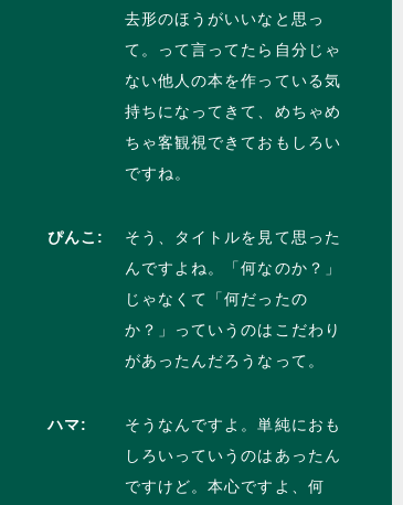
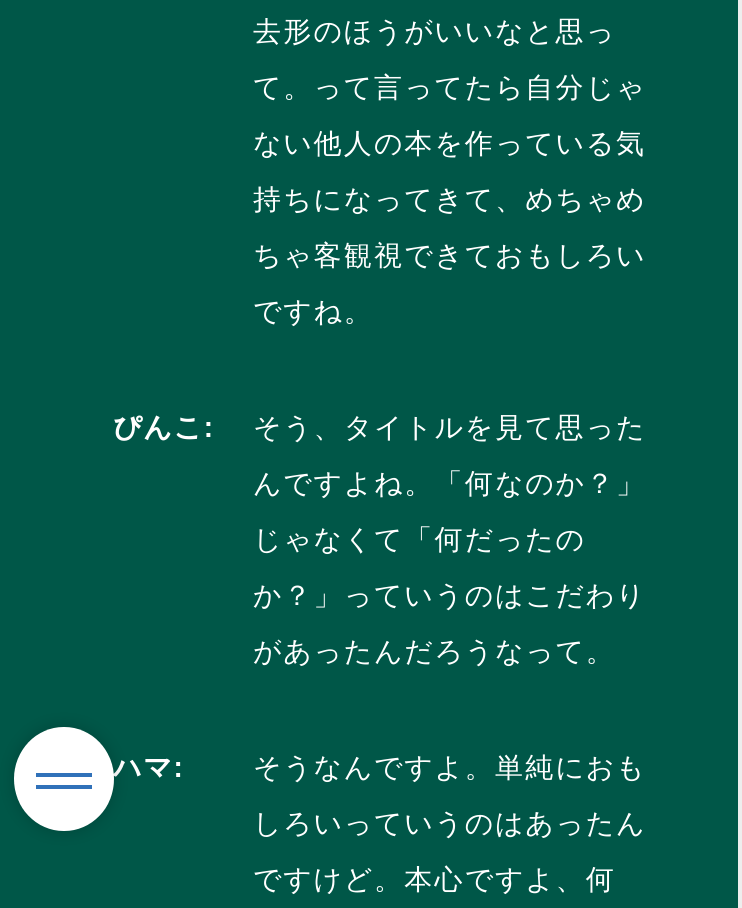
+ [image]
